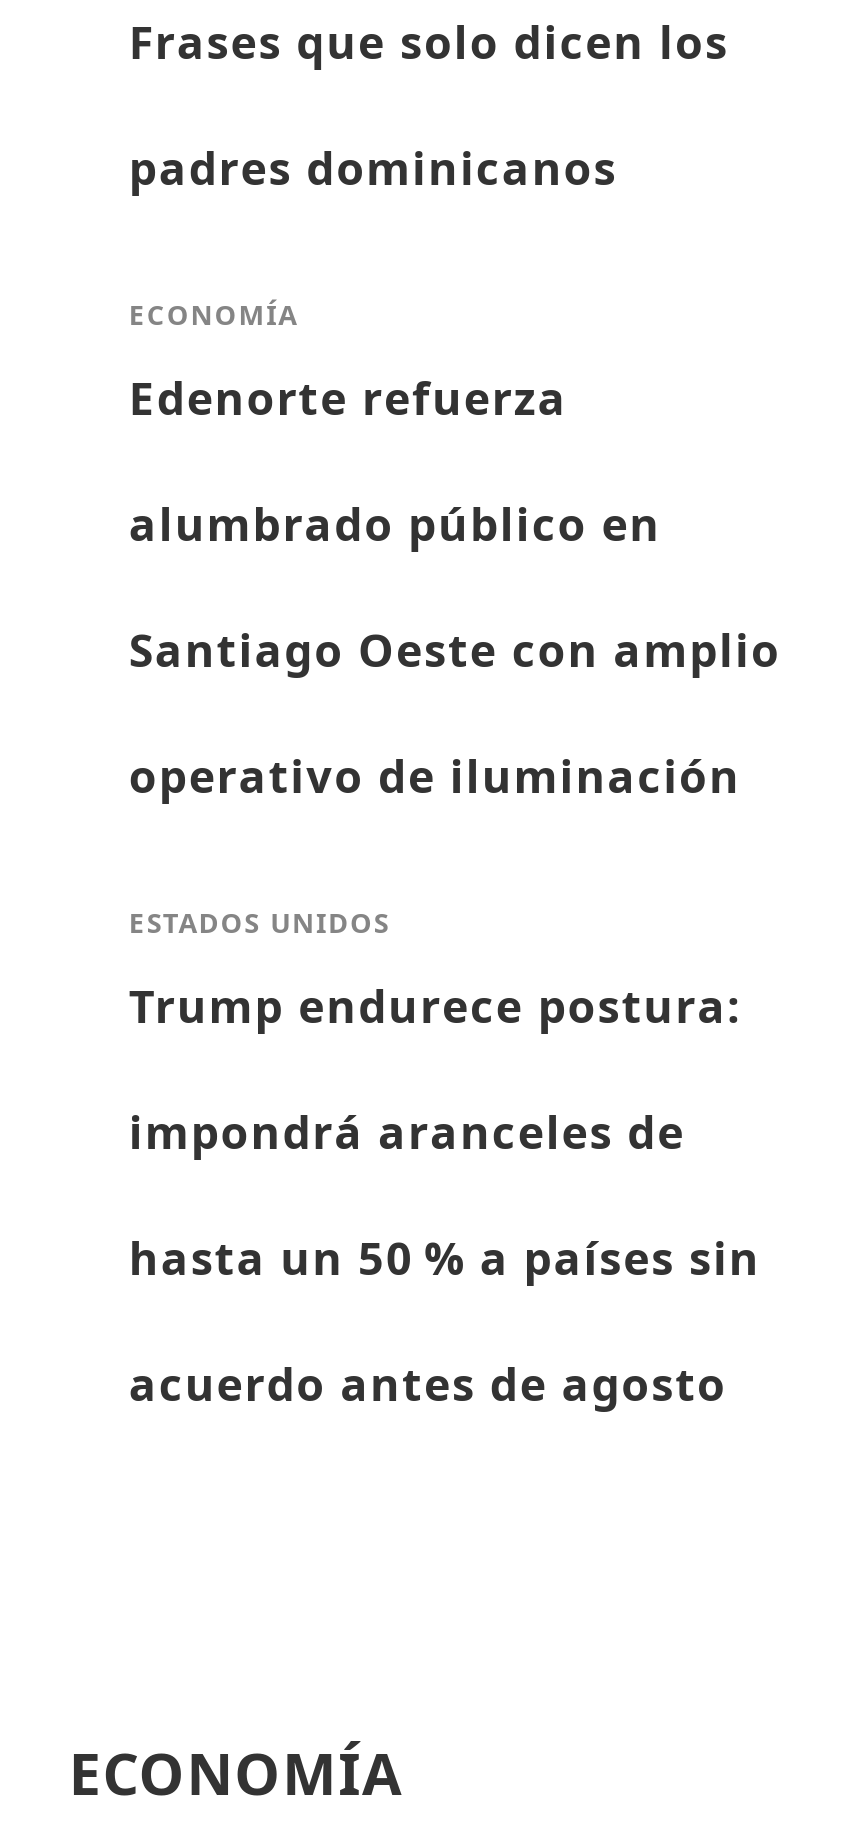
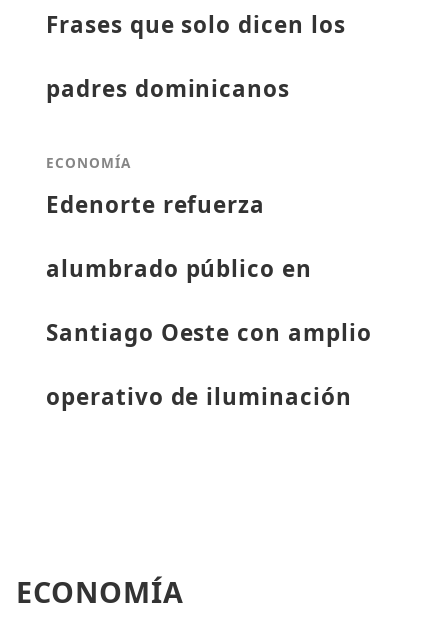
- ESTADOS UNIDOS
- Trump endurece postura:
- impondrá aranceles de
- hasta un 50 % a países sin
- acuerdo antes de agosto
